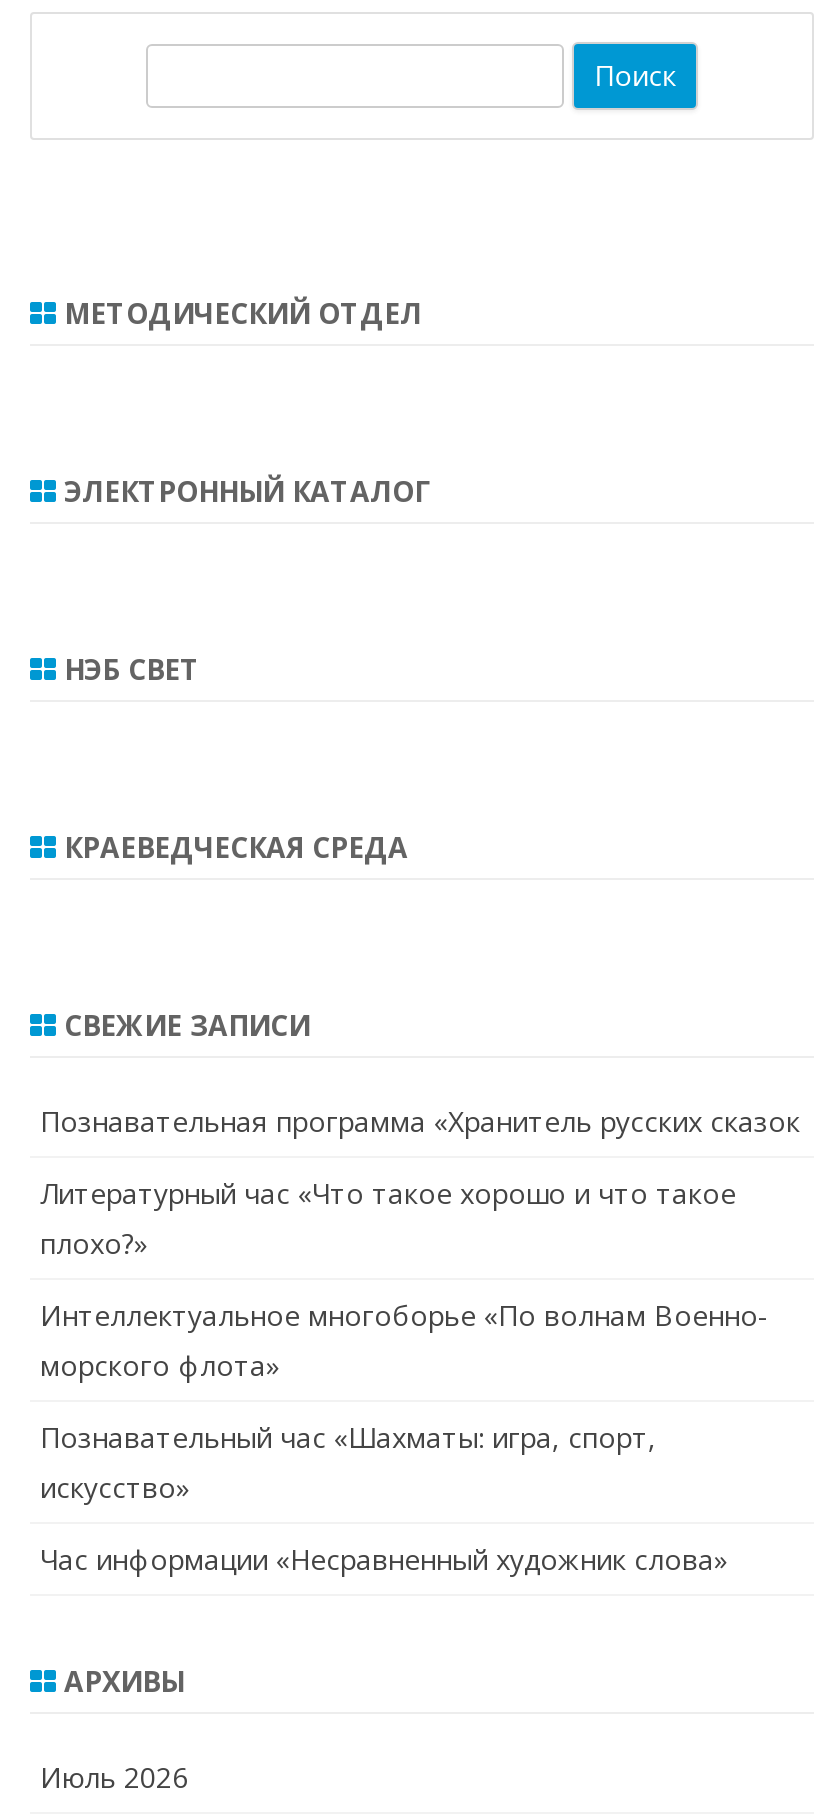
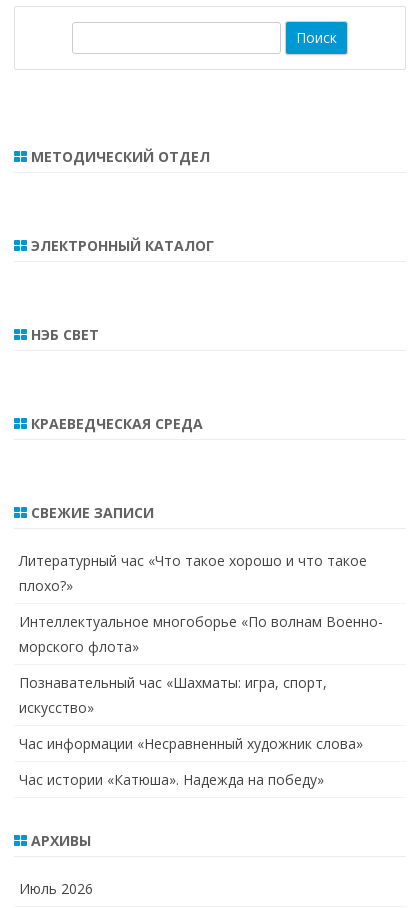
- Познавательная программа «Хранитель русских сказок

moved up: Литературный час «Что такое хорошо и что такое | плохо?» | Интеллектуальное многоборье «По волнам Военно- | морского флота» | Познавательный час «Шахматы: игра, спорт, | искусство» | Час информации «Несравненный художник слова»

+ Час истории «Катюша». Надежда на победу»
